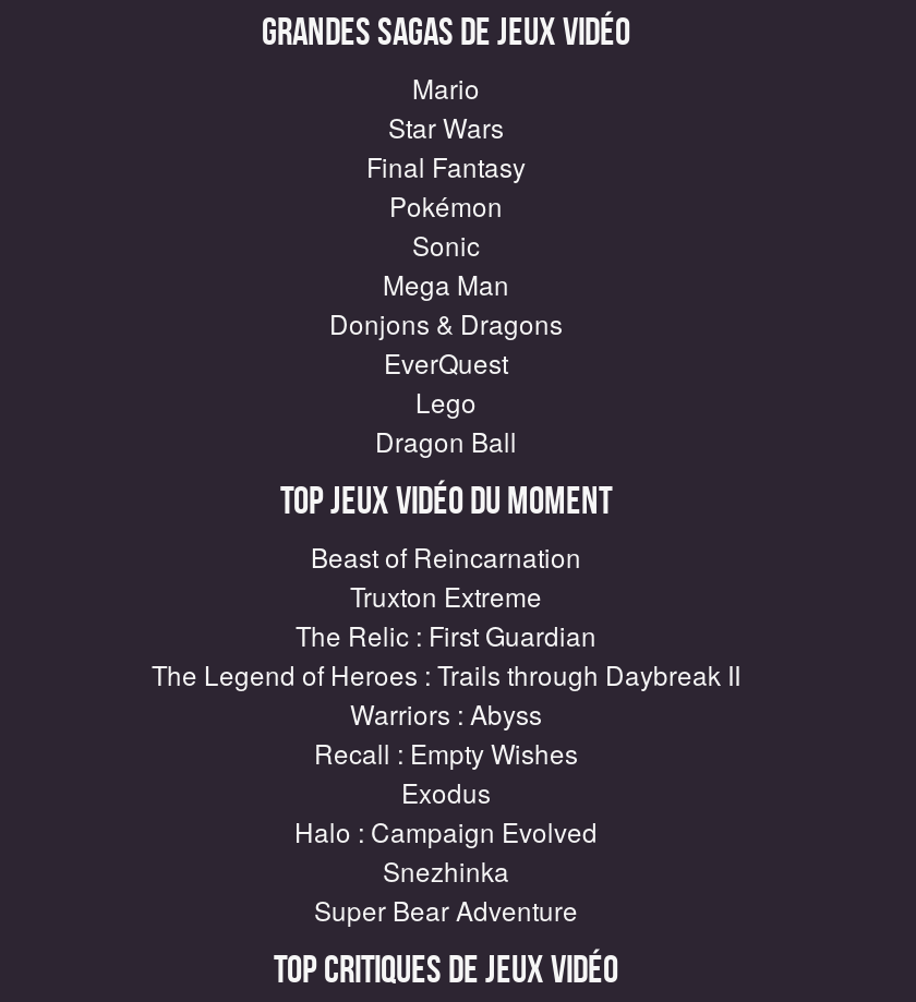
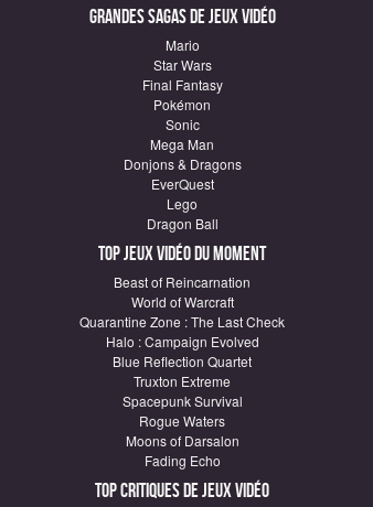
moved down: Truxton Extreme

- The Relic : First Guardian
- The Legend of Heroes : Trails through Daybreak II
- Warriors : Abyss
- Recall : Empty Wishes
- Exodus
+ World of Warcraft
+ Quarantine Zone : The Last Check

moved up: Halo : Campaign Evolved

- Snezhinka
- Super Bear Adventure
+ Blue Reflection Quartet
+ Spacepunk Survival
+ Rogue Waters
+ Moons of Darsalon
+ Fading Echo
